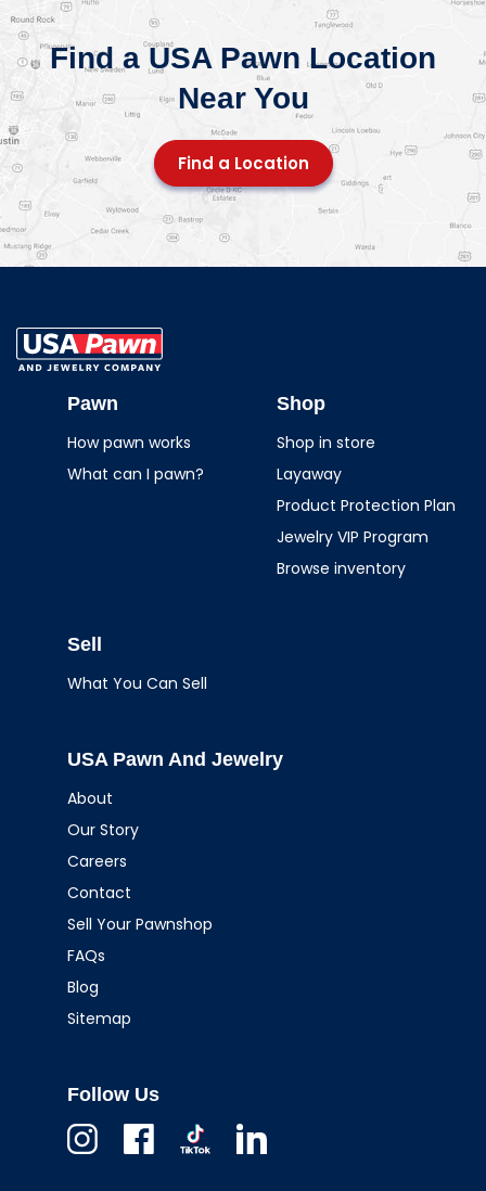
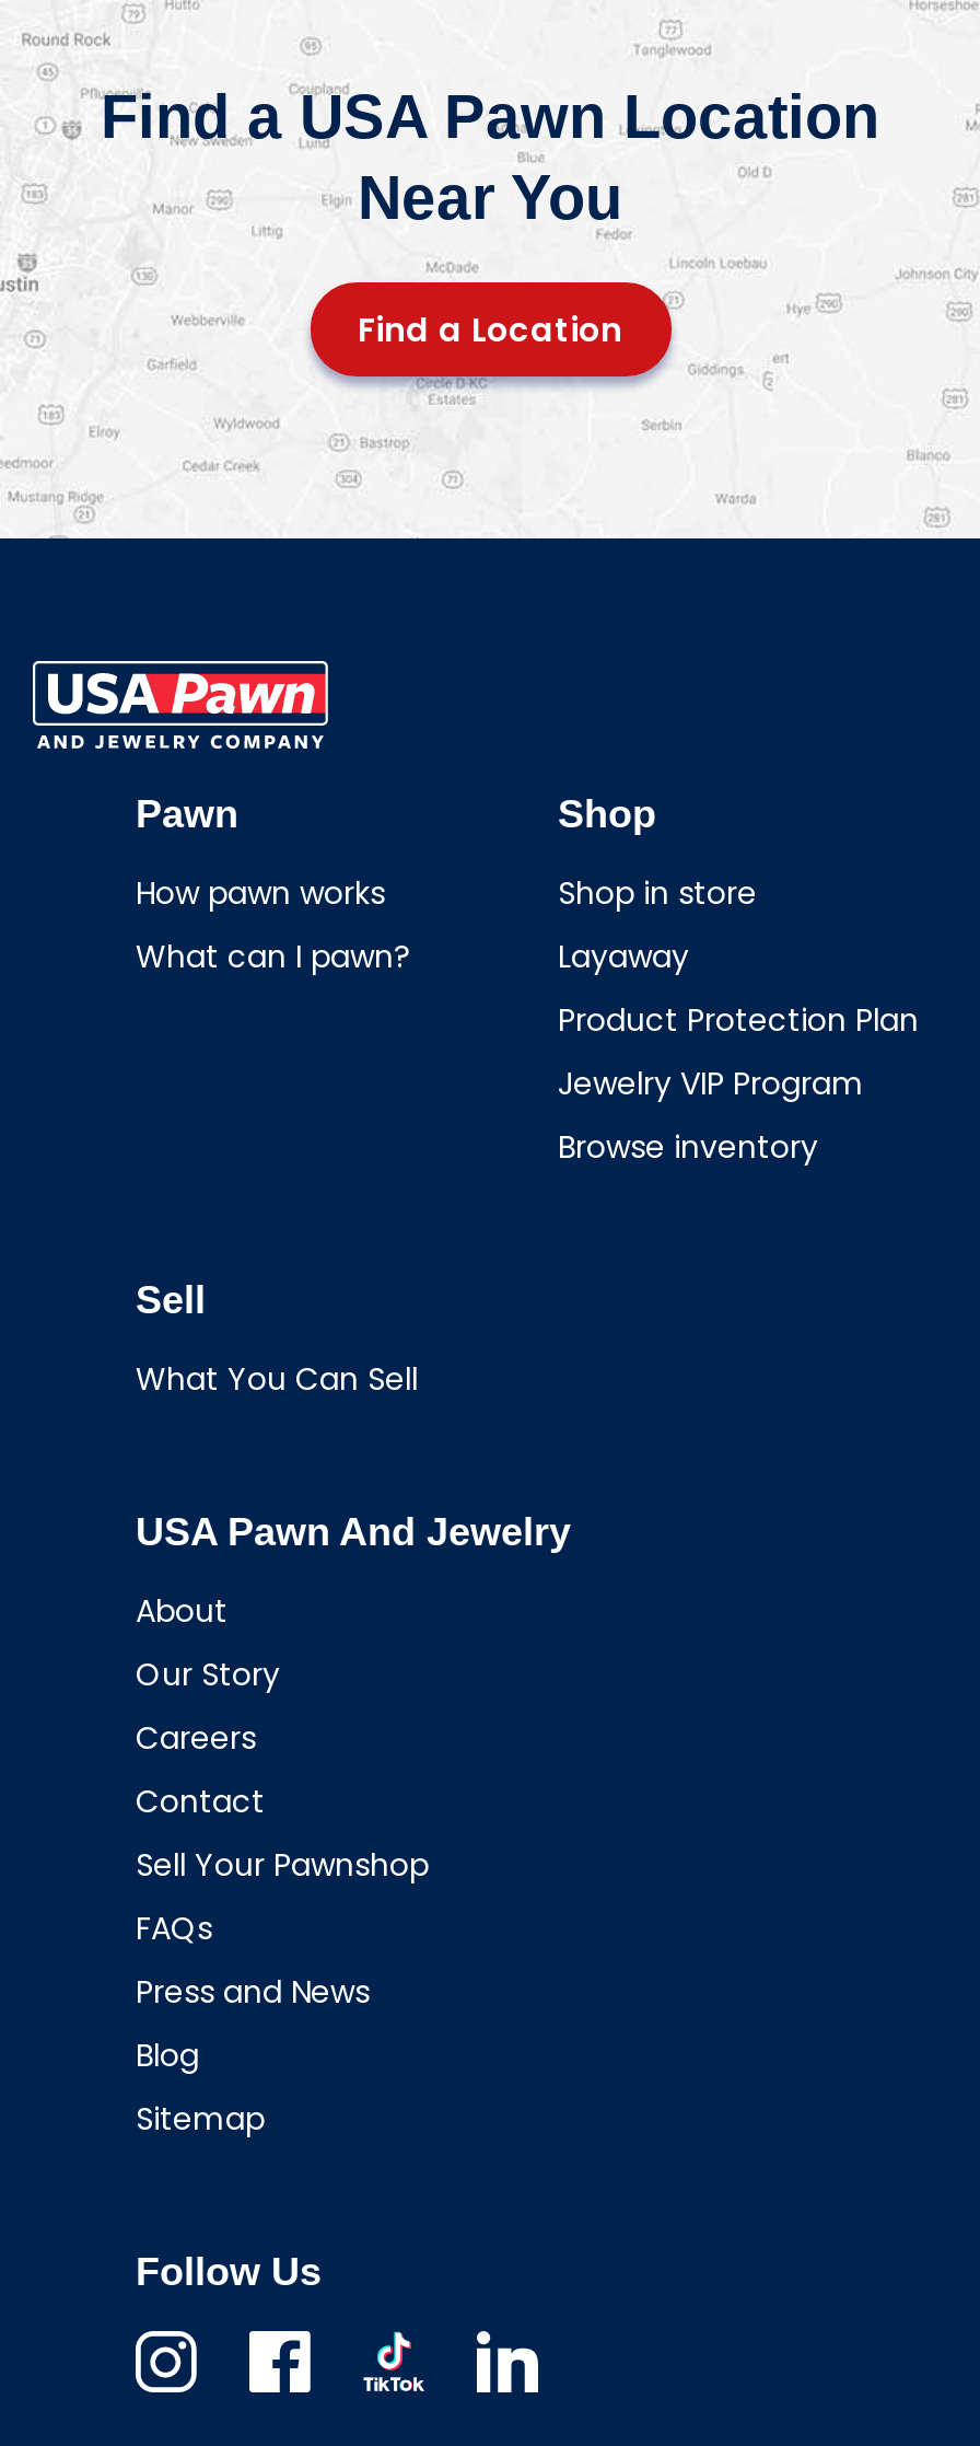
+ Press and News
